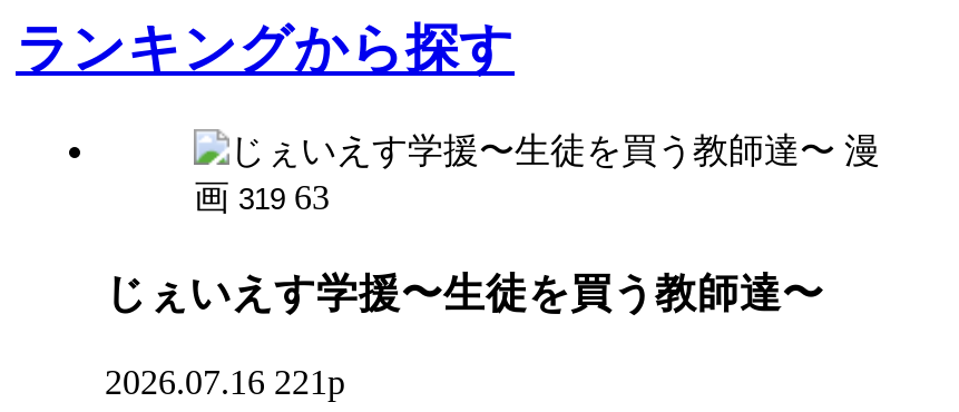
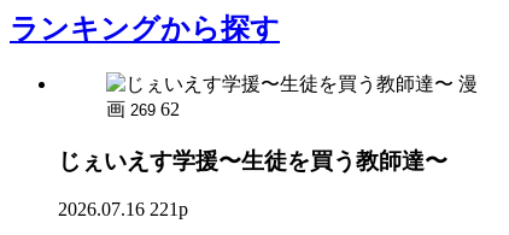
- 画 319 63
+ 画 269 62
